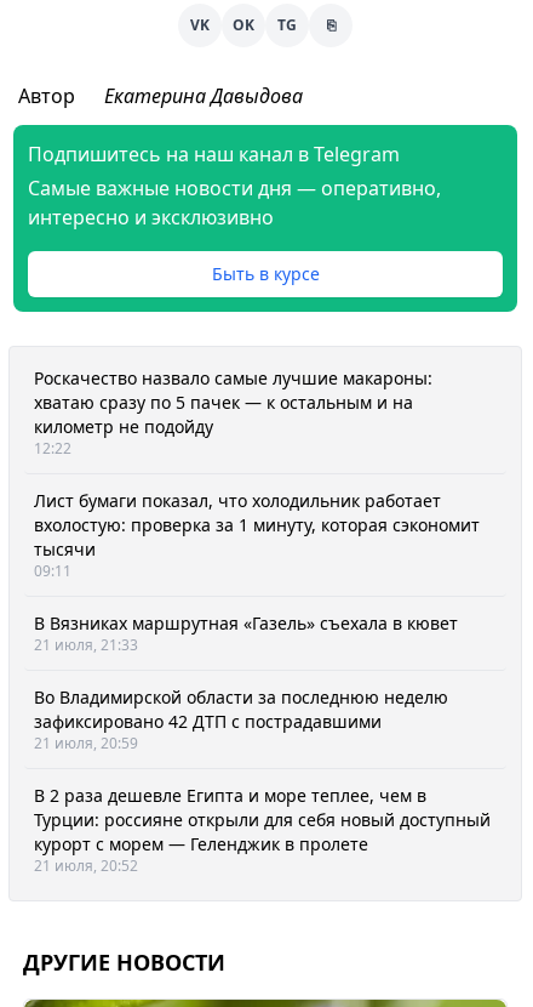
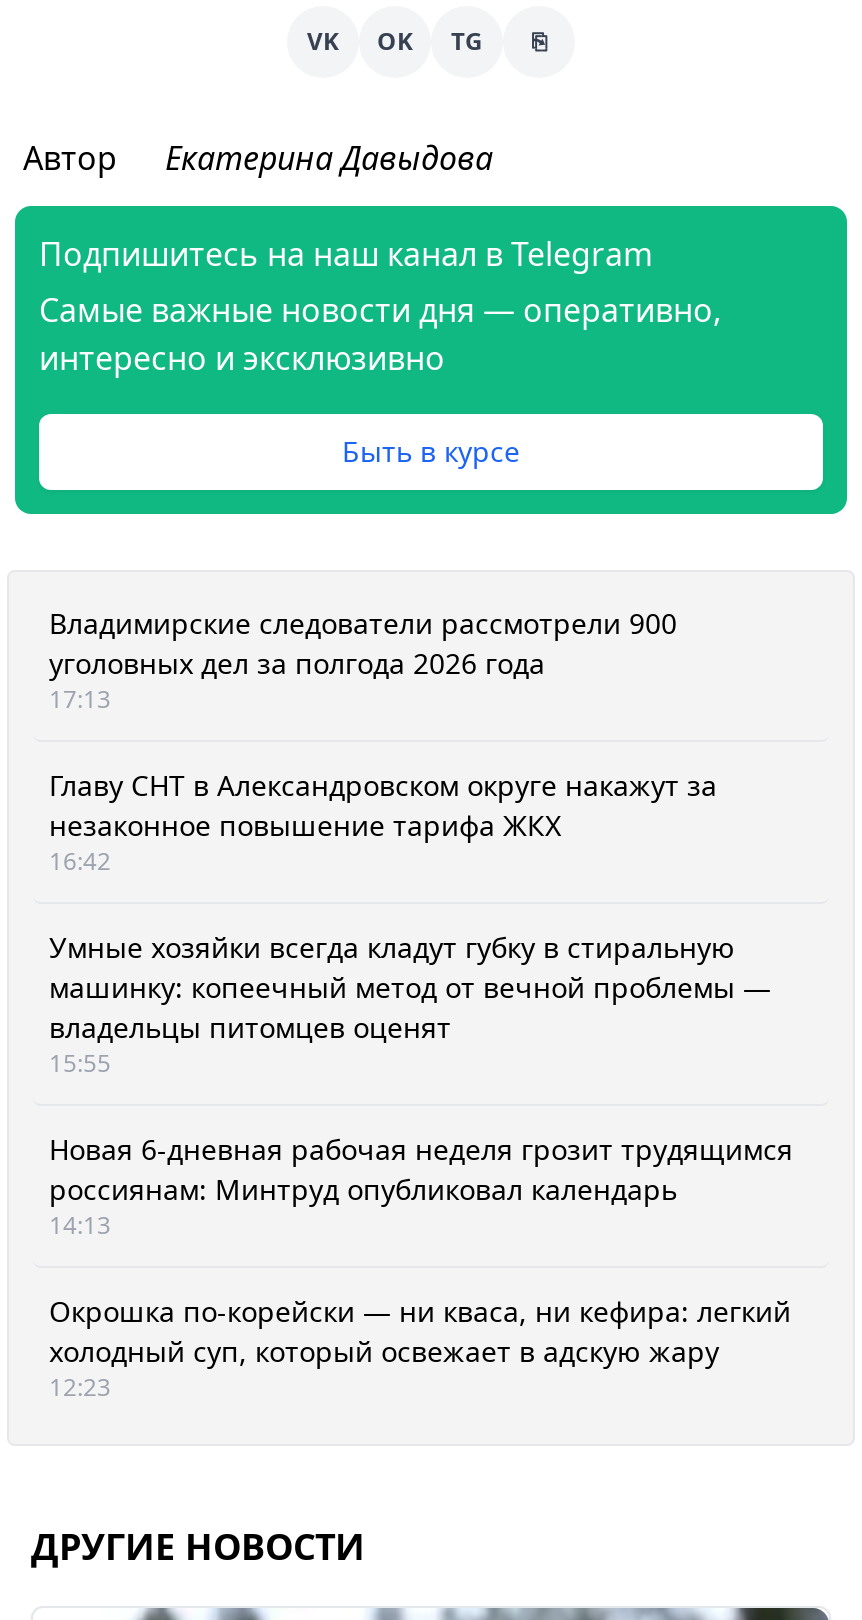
- Роскачество назвало самые лучшие макароны:
- хватаю сразу по 5 пачек — к остальным и на
- километр не подойду
- 12:22
+ Владимирские следователи рассмотрели 900
+ уголовных дел за полгода 2026 года
+ 17:13

- Лист бумаги показал, что холодильник работает
- вхолостую: проверка за 1 минуту, которая сэкономит
- тысячи
- 09:11
+ Главу СНТ в Александровском округе накажут за
+ незаконное повышение тарифа ЖКХ
+ 16:42

- В Вязниках маршрутная «Газель» съехала в кювет
- 21 июля, 21:33
+ Умные хозяйки всегда кладут губку в стиральную
+ машинку: копеечный метoд от вечной проблемы —
+ владельцы питомцев оценят
+ 15:55

- Во Владимирской области за последнюю неделю
- зафиксировано 42 ДТП с пострадавшими
- 21 июля, 20:59
+ Новая 6-дневная рабочая неделя грозит трудящимся
+ россиянам: Минтруд опубликовал календарь
+ 14:13

- В 2 раза дешевле Египта и море теплее, чем в
- Турции: россияне открыли для себя новый доступный
- курорт с морем — Геленджик в пролете
- 21 июля, 20:52
+ Окрошка по-корейски — ни кваса, ни кефира: легкий
+ холодный суп, который освежает в адскую жару
+ 12:23
